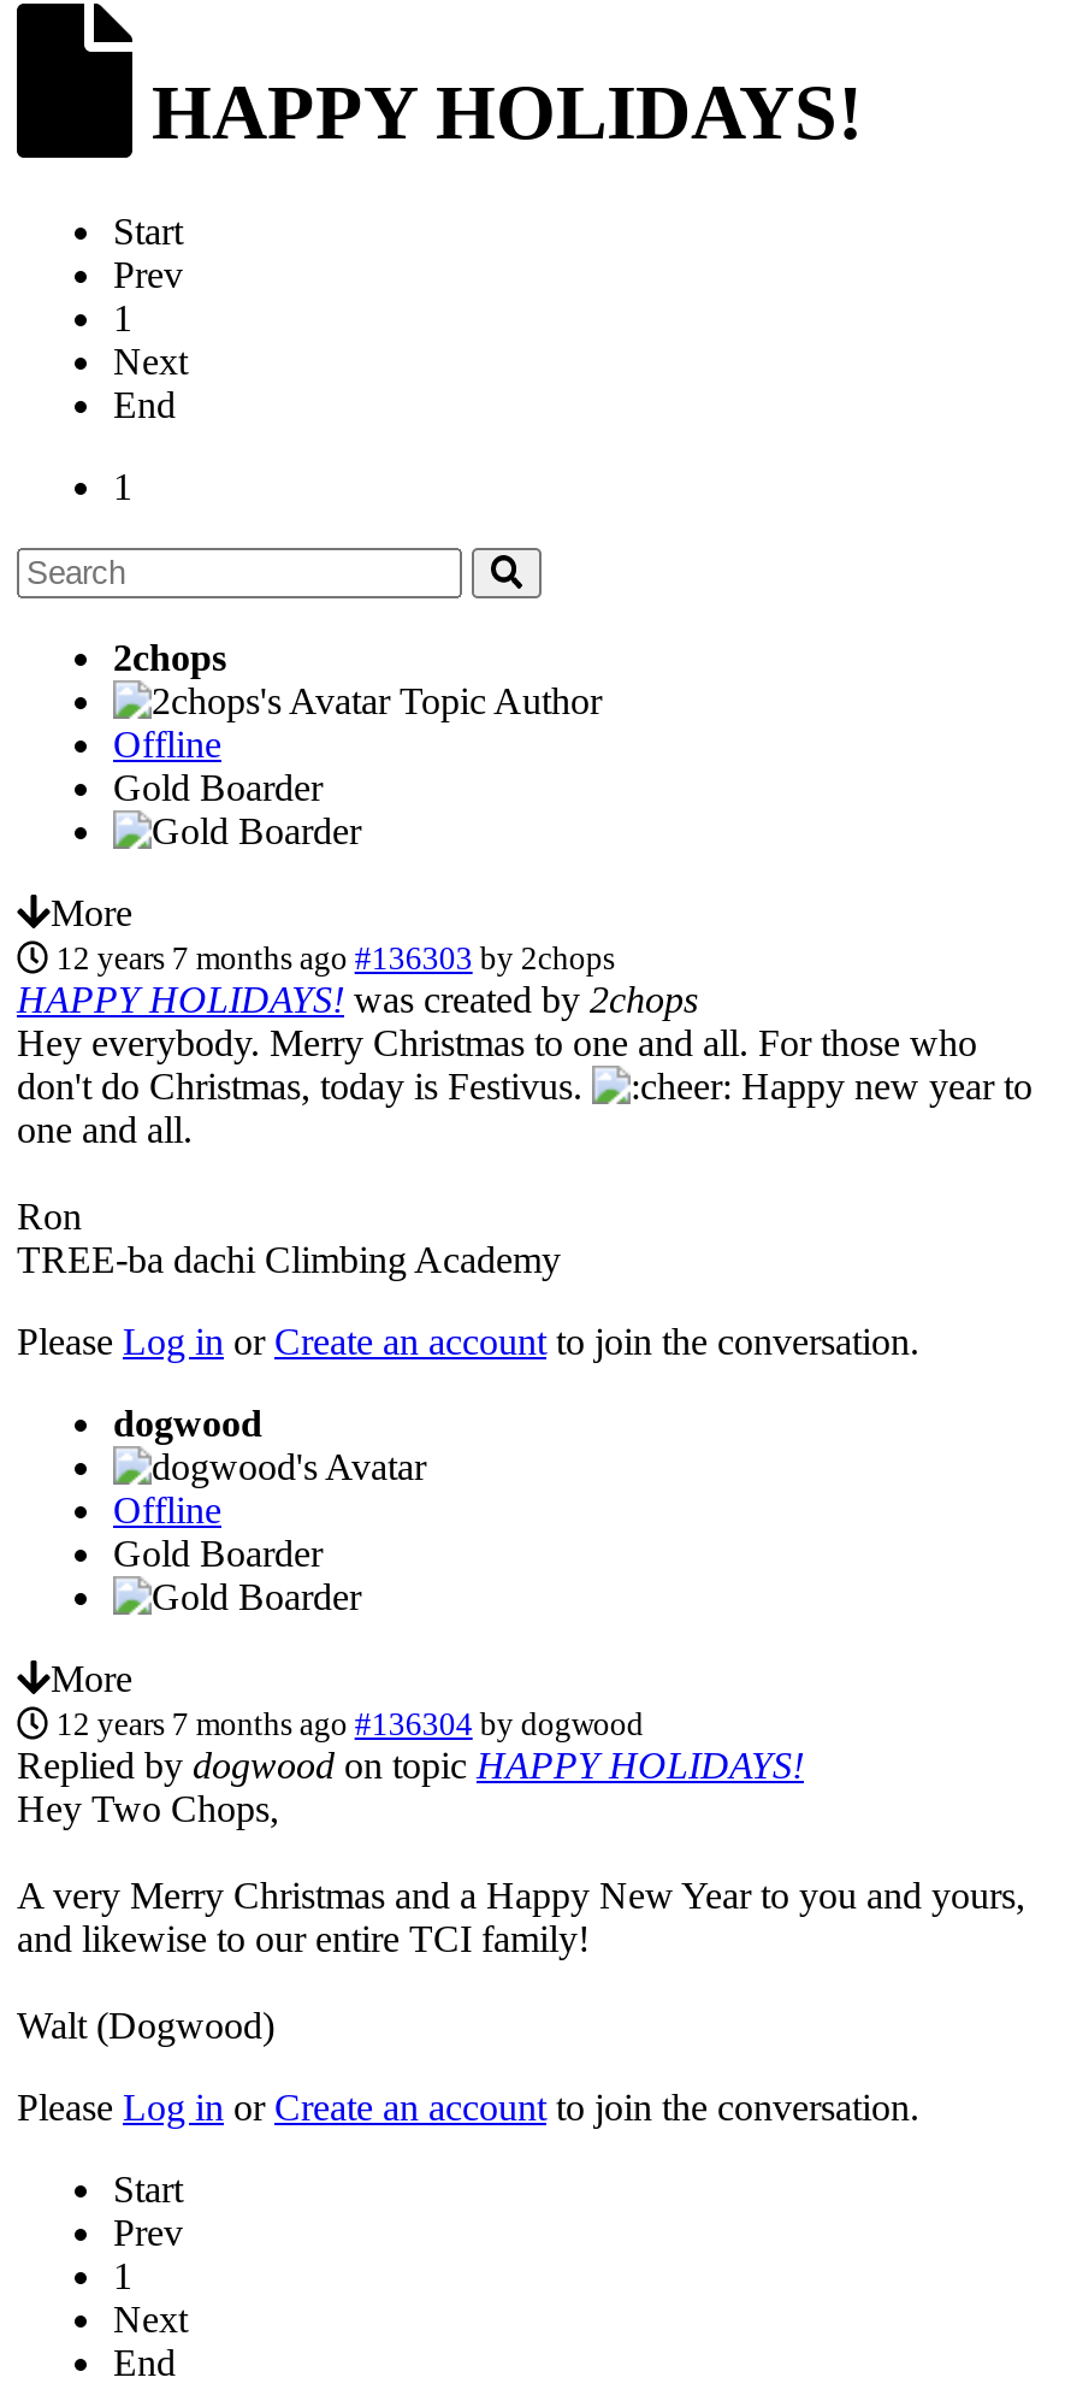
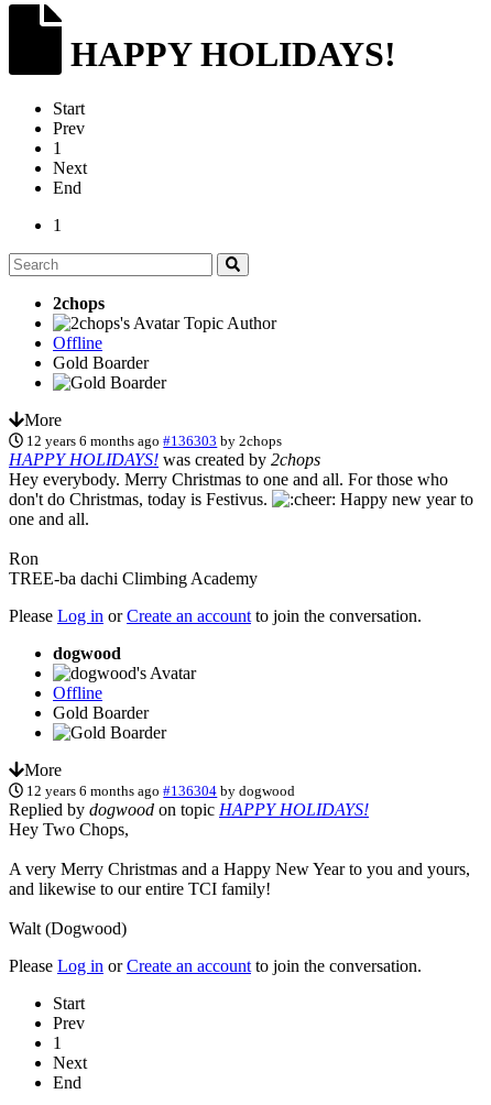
- 12 years 7 months ago #136303 by 2chops
+ 12 years 6 months ago #136303 by 2chops

- 12 years 7 months ago #136304 by dogwood
+ 12 years 6 months ago #136304 by dogwood
